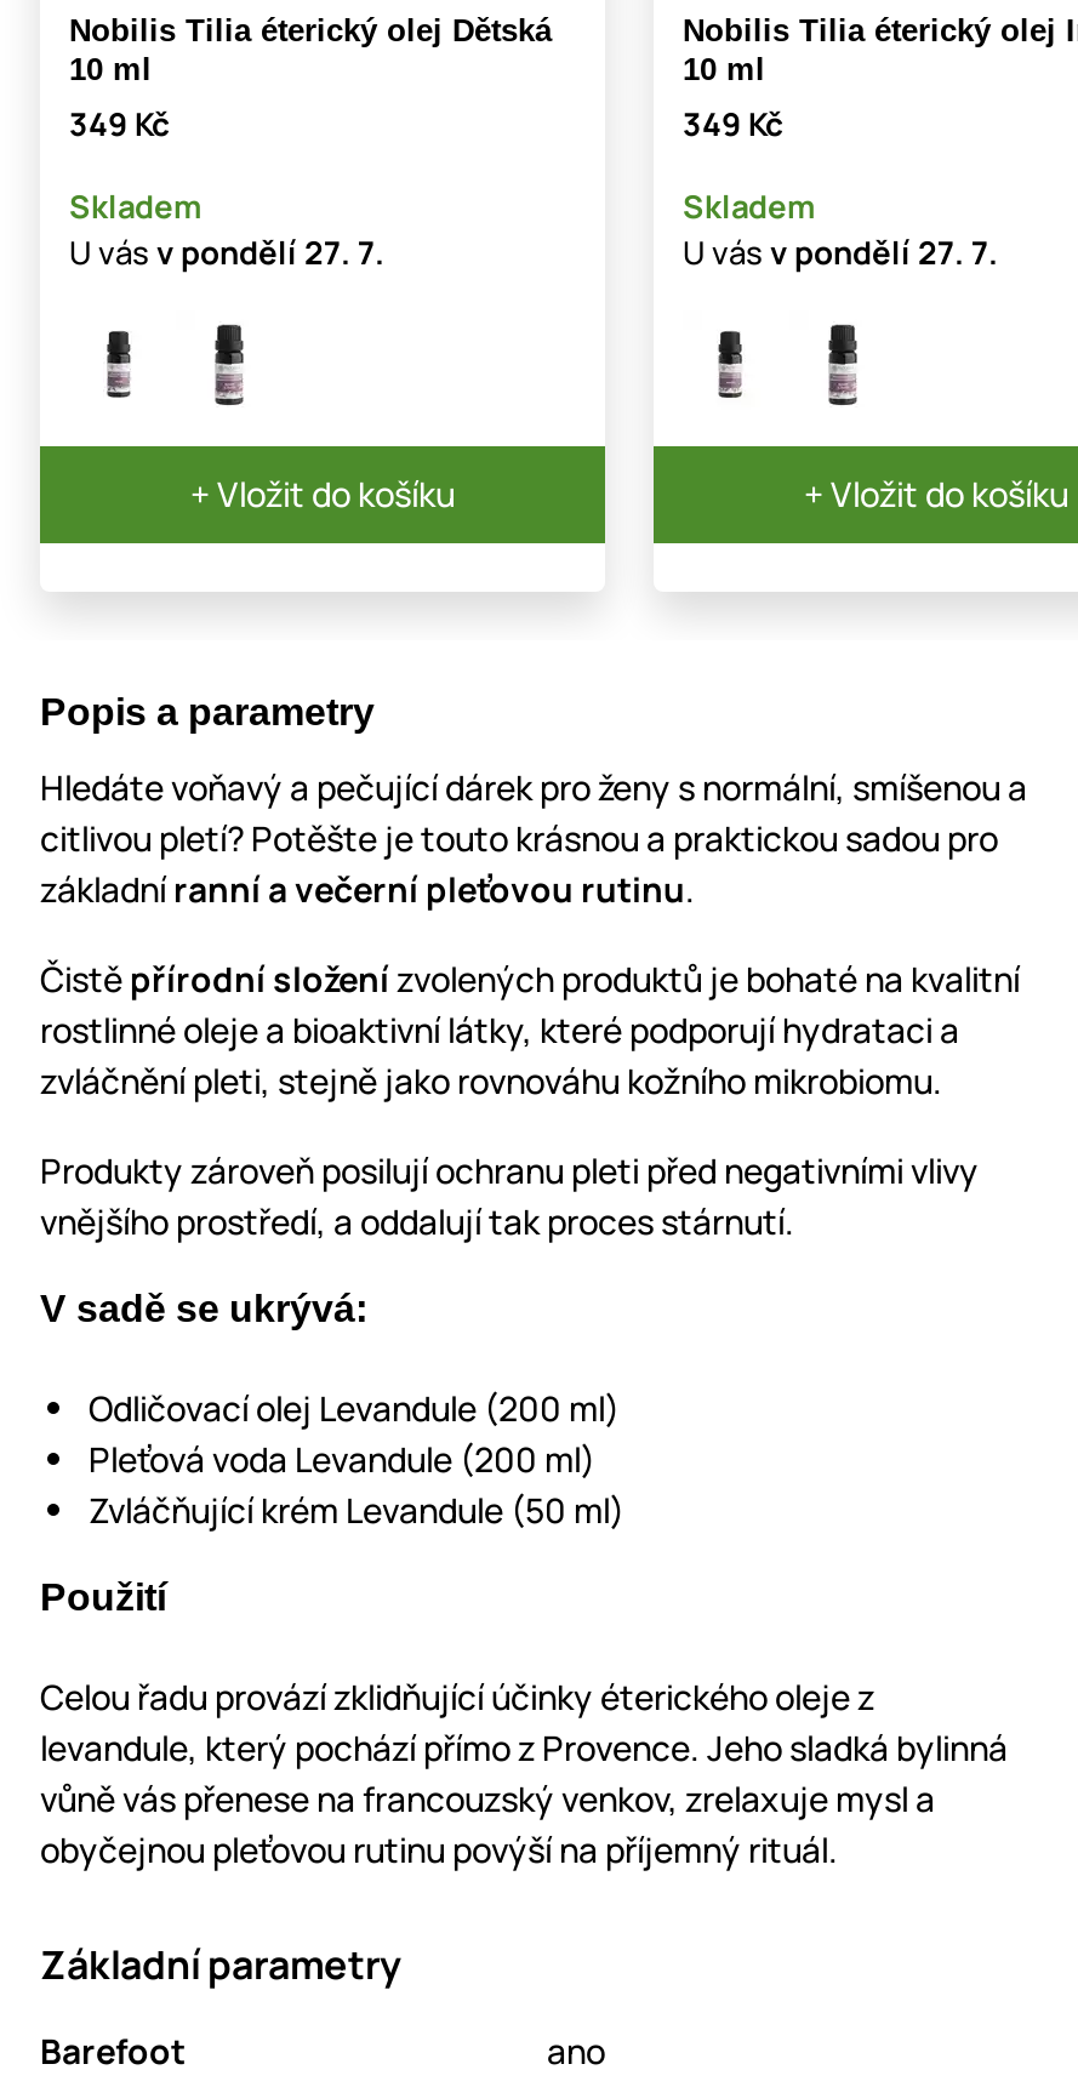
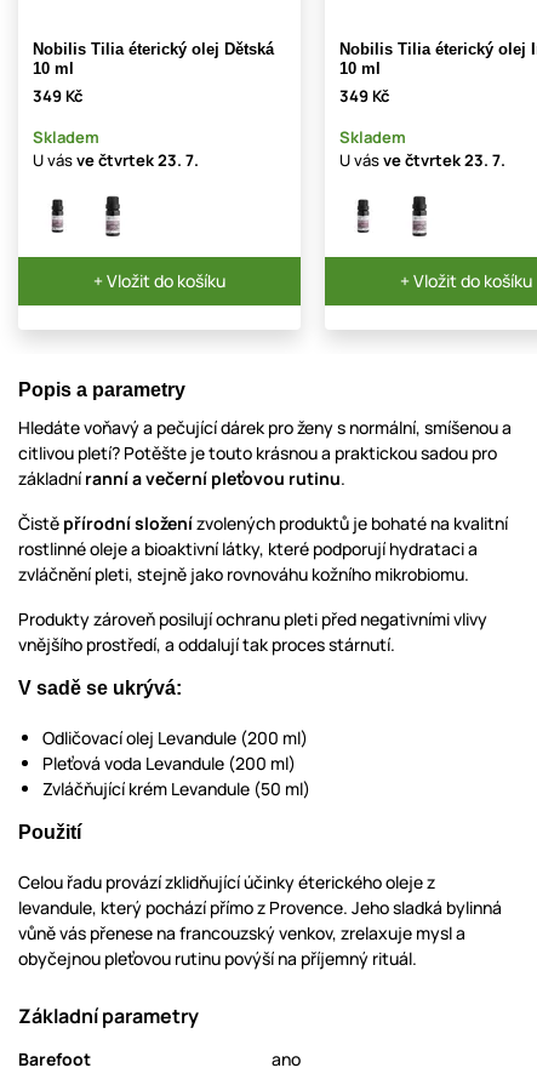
- U vás v pondělí 27. 7.
+ U vás ve čtvrtek 23. 7.

- U vás v pondělí 27. 7.
+ U vás ve čtvrtek 23. 7.
